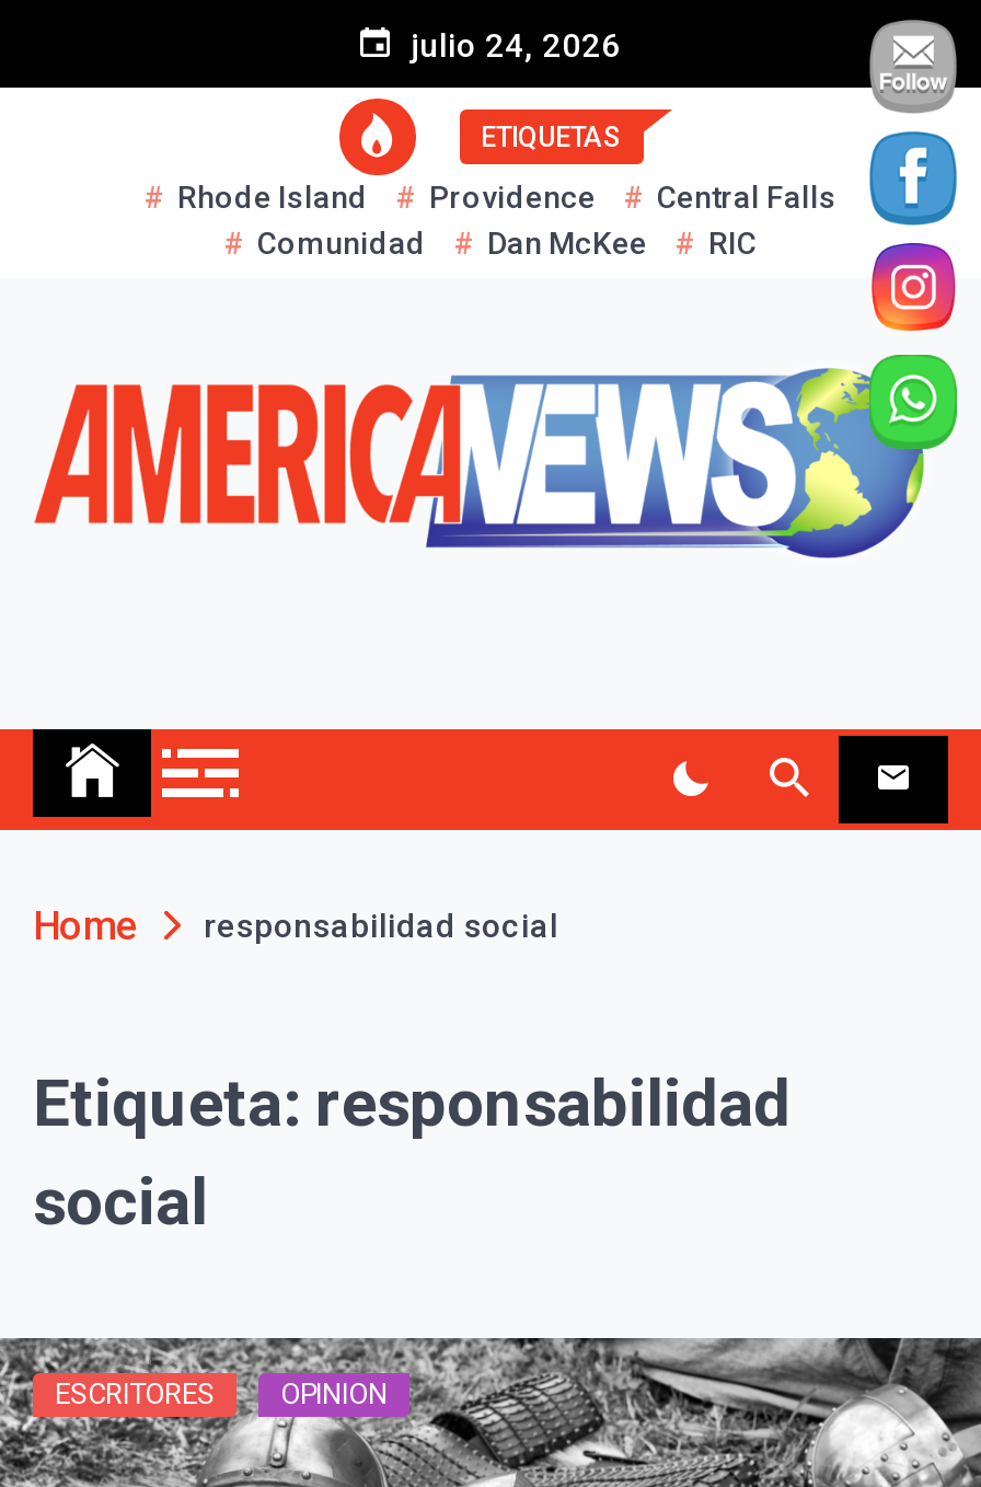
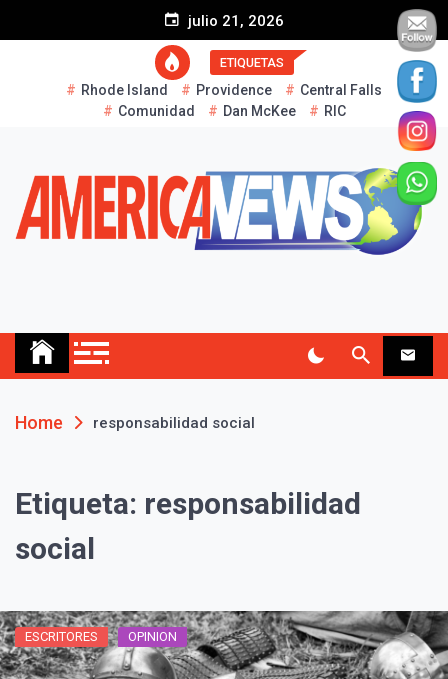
- julio 24, 2026
+ julio 21, 2026
